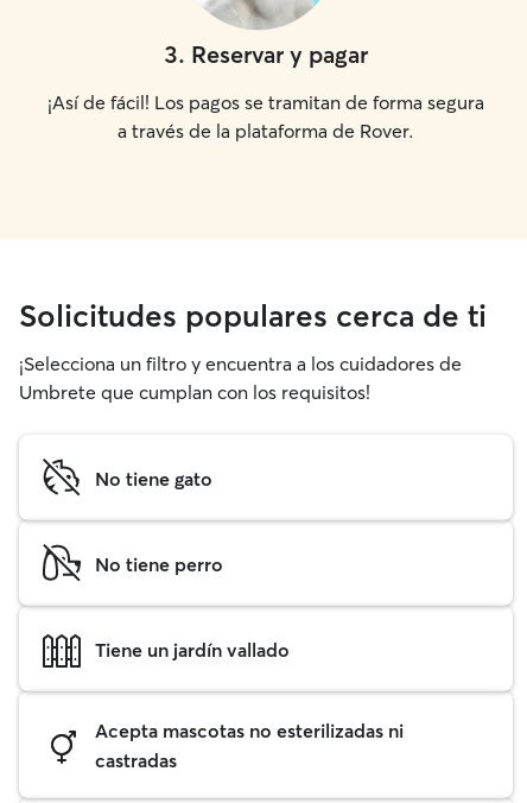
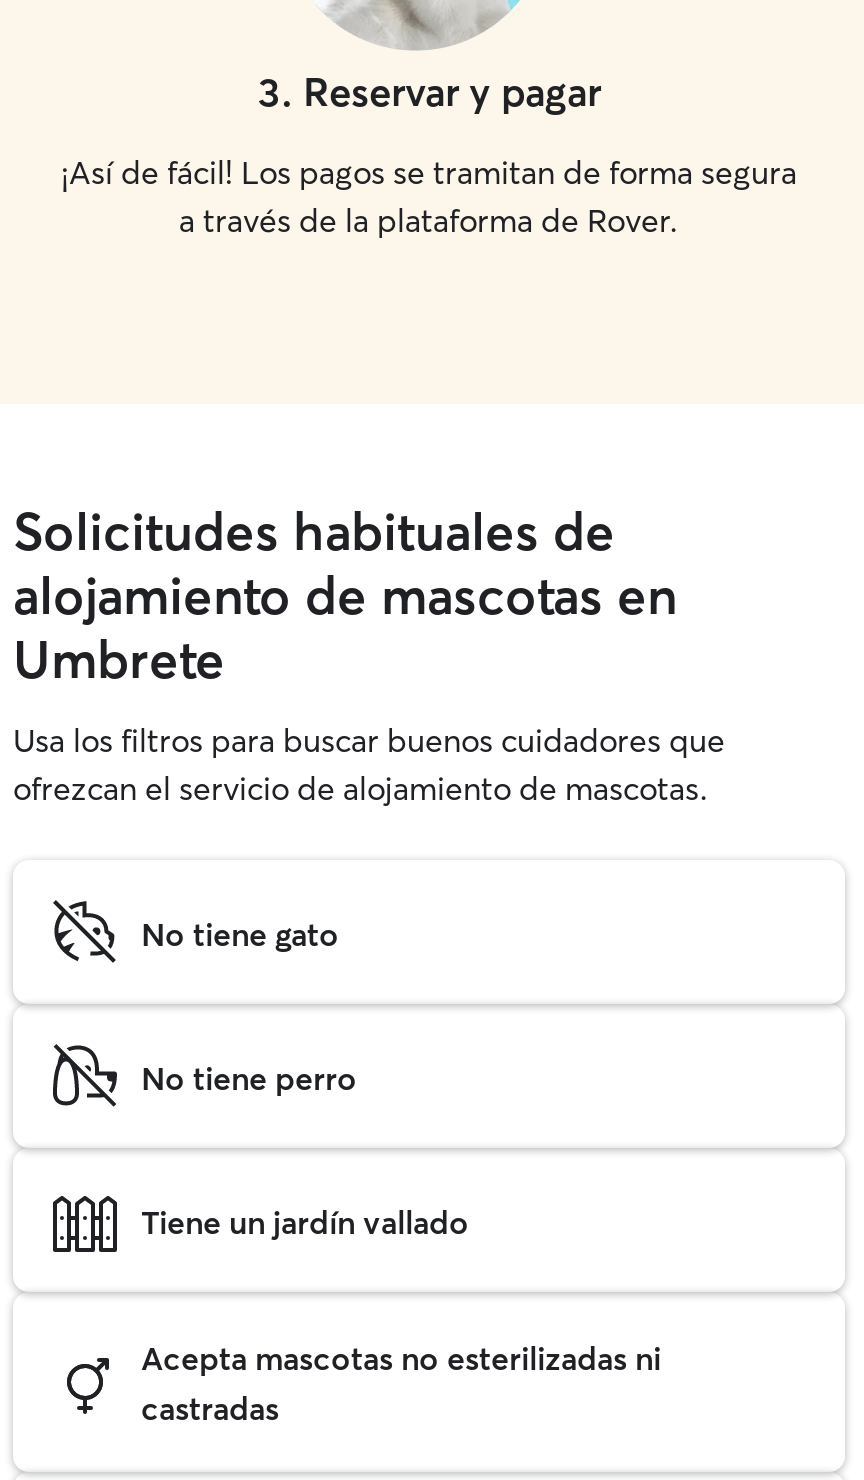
- Solicitudes populares cerca de ti
- ¡Selecciona un filtro y encuentra a los cuidadores de
- Umbrete que cumplan con los requisitos!
+ Solicitudes habituales de
+ alojamiento de mascotas en
+ Umbrete
+ Usa los filtros para buscar buenos cuidadores que
+ ofrezcan el servicio de alojamiento de mascotas.
